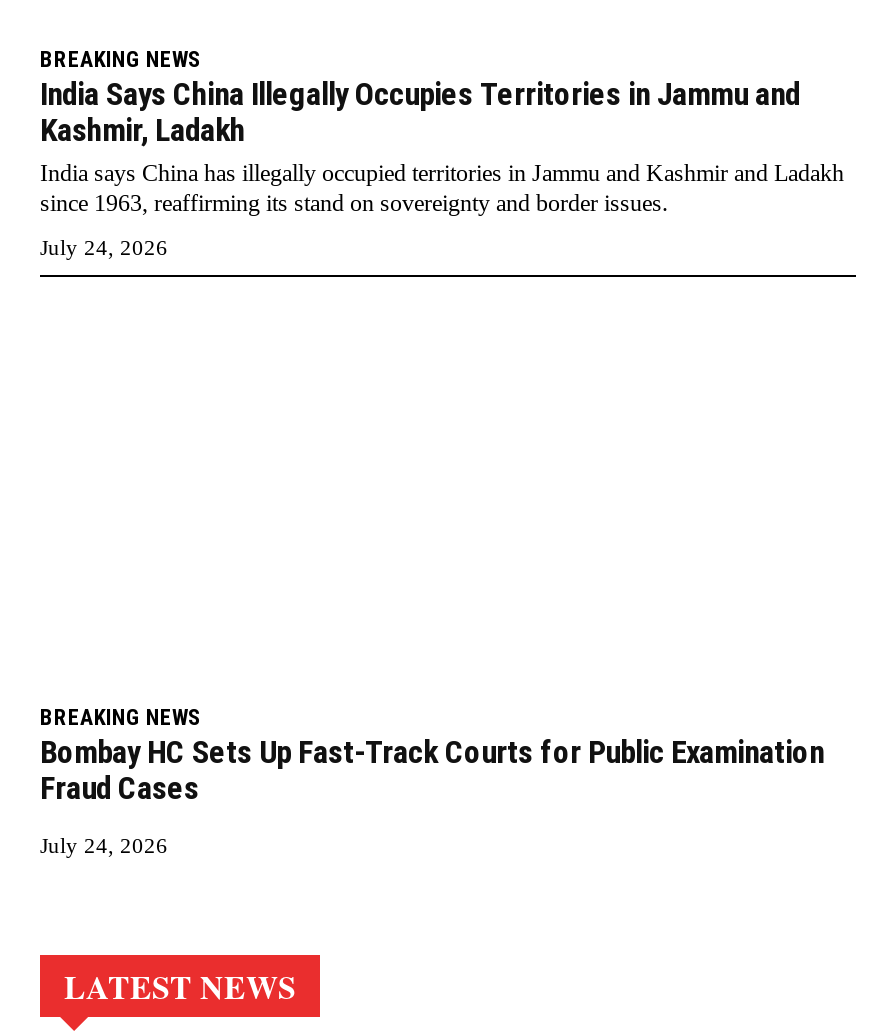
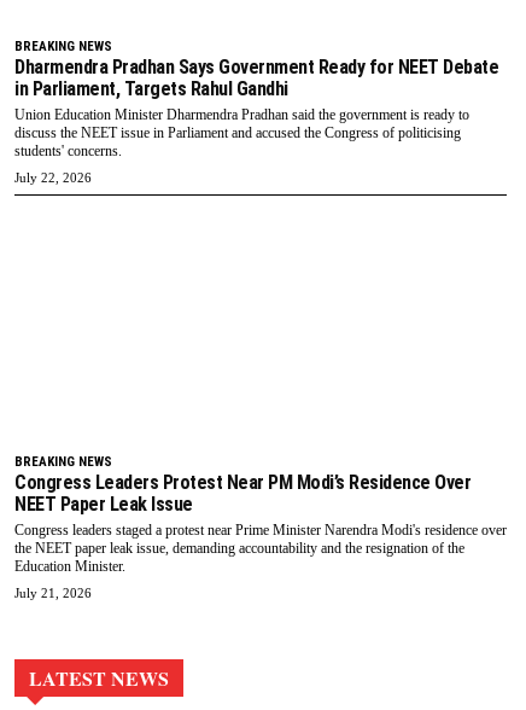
- India Says China Illegally Occupies Territories in Jammu and
- Kashmir, Ladakh
- India says China has illegally occupied territories in Jammu and Kashmir and Ladakh
- since 1963, reaffirming its stand on sovereignty and border issues.
+ Dharmendra Pradhan Says Government Ready for NEET Debate
+ in Parliament, Targets Rahul Gandhi
+ Union Education Minister Dharmendra Pradhan said the government is ready to
+ discuss the NEET issue in Parliament and accused the Congress of politicising
+ students' concerns.

- July 24, 2026
+ July 22, 2026

- Bombay HC Sets Up Fast-Track Courts for Public Examination
- Fraud Cases
+ Congress Leaders Protest Near PM Modi’s Residence Over
+ NEET Paper Leak Issue
+ Congress leaders staged a protest near Prime Minister Narendra Modi's residence over
+ the NEET paper leak issue, demanding accountability and the resignation of the
+ Education Minister.

- July 24, 2026
+ July 21, 2026
